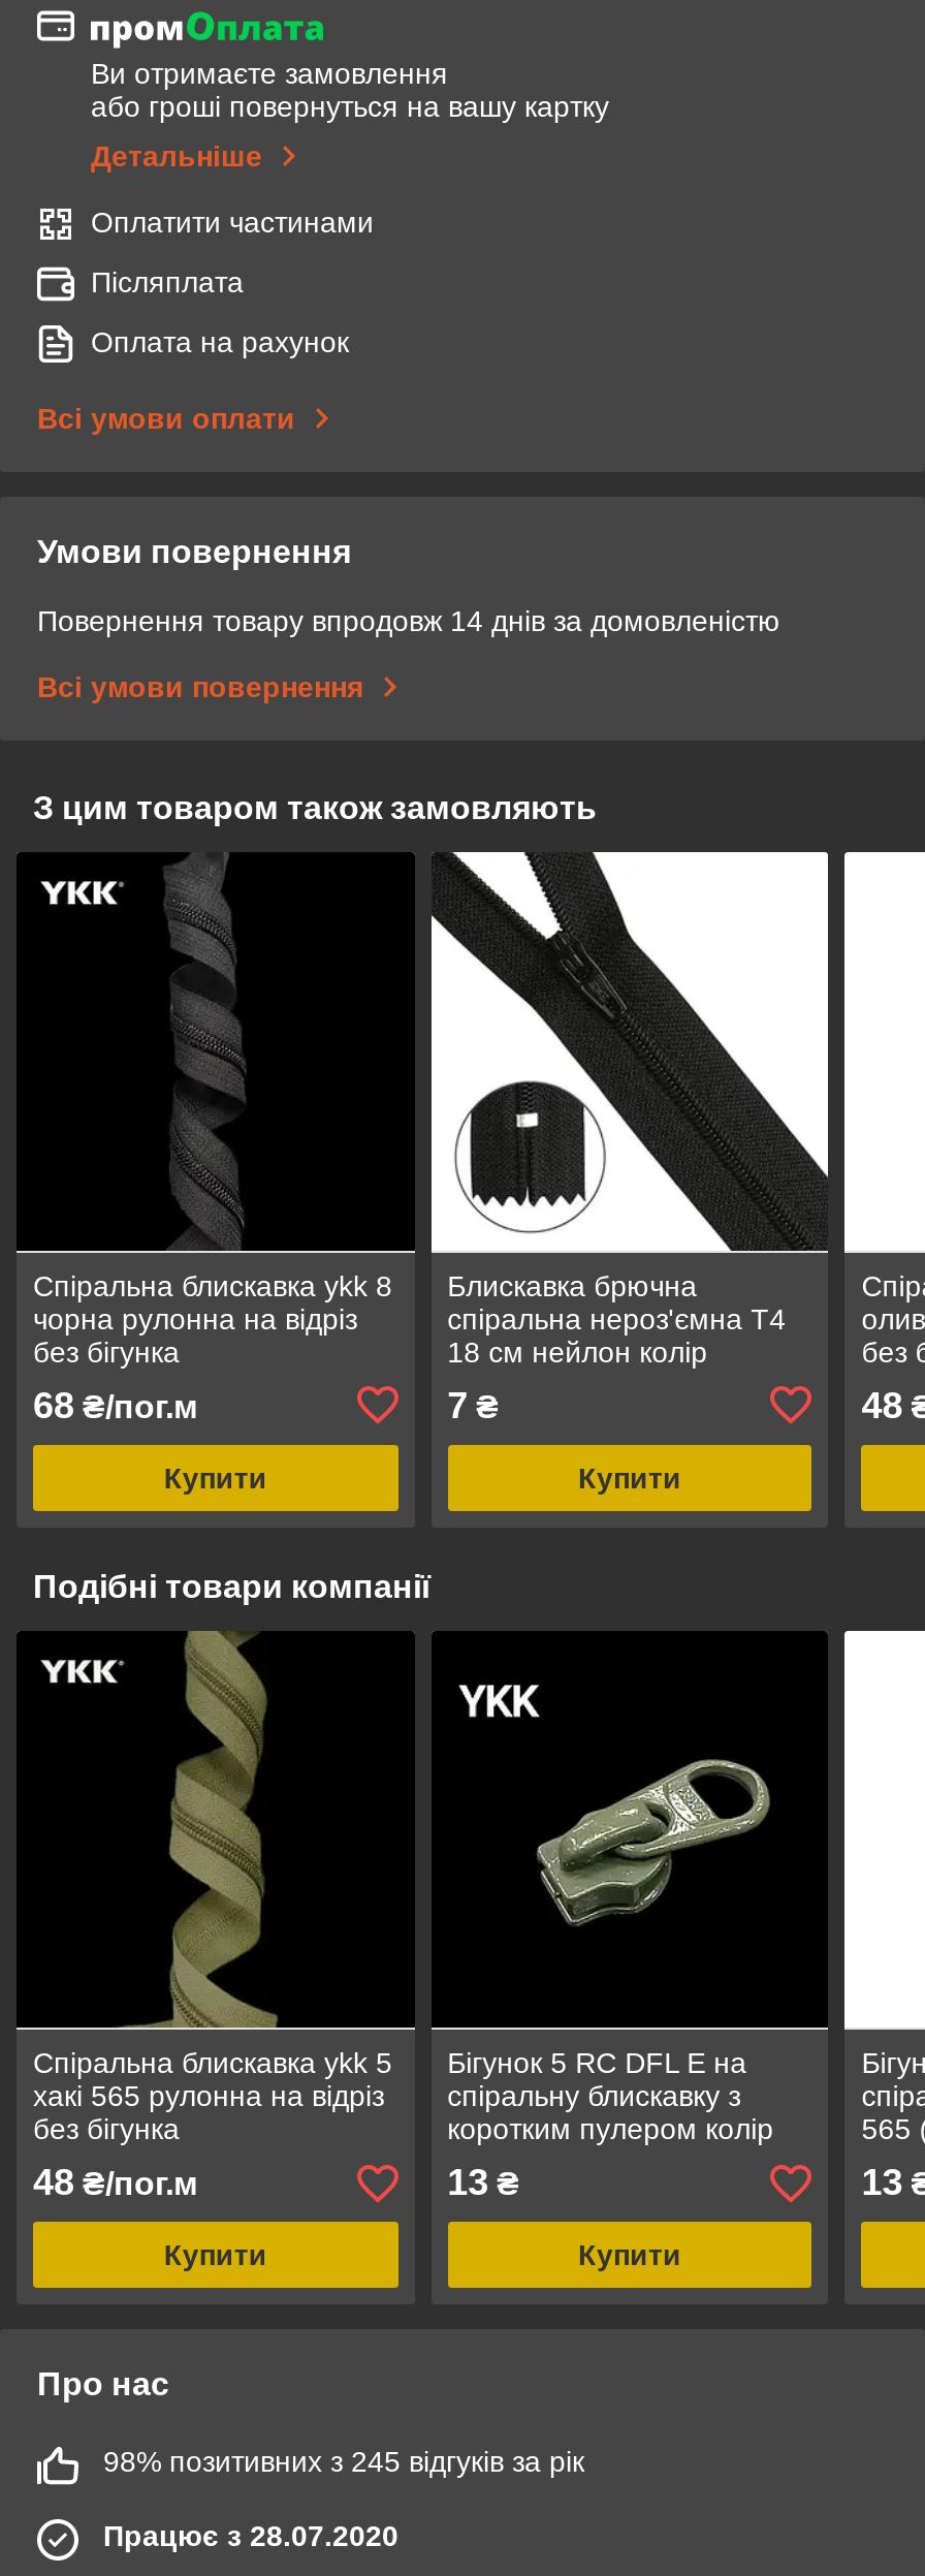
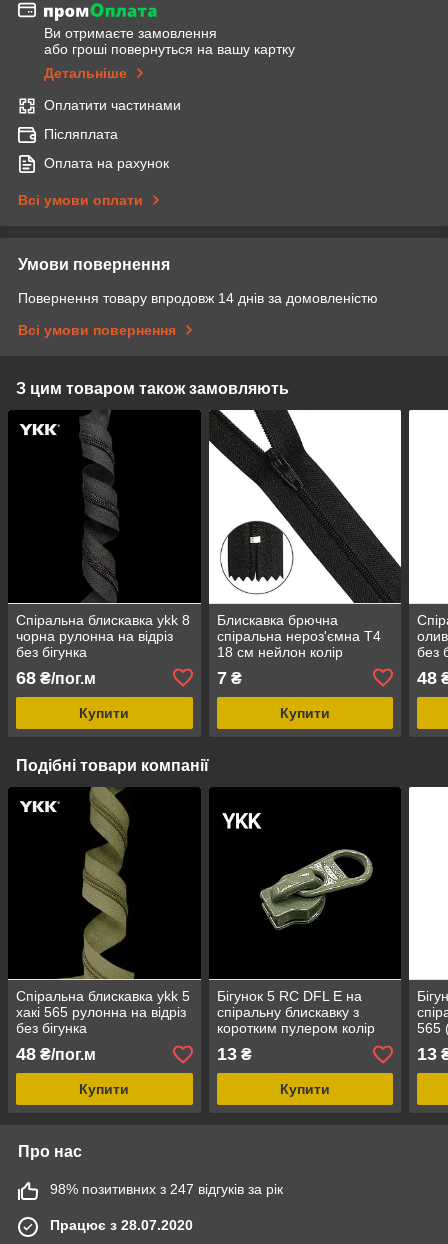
- 98% позитивних з 245 відгуків за рік
+ 98% позитивних з 247 відгуків за рік
